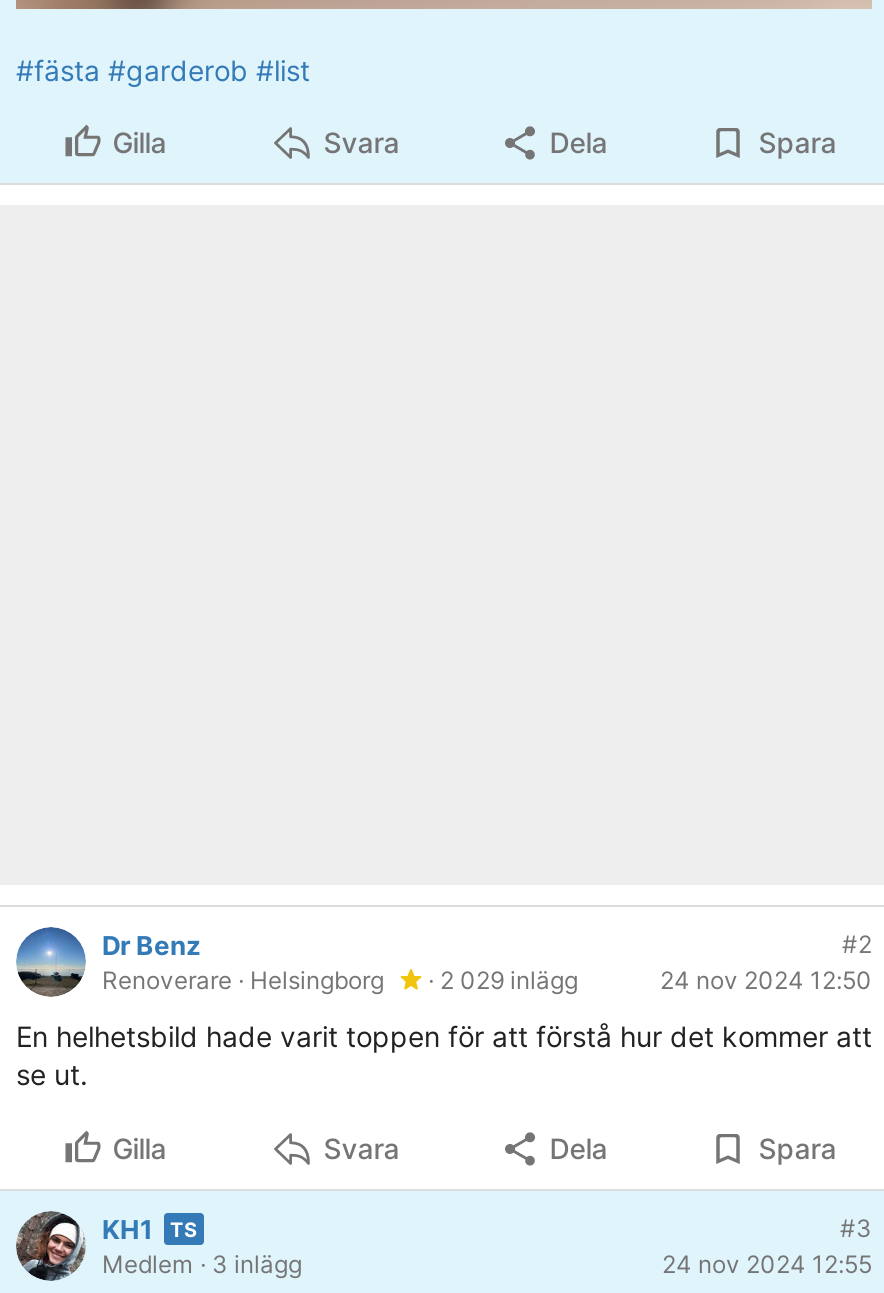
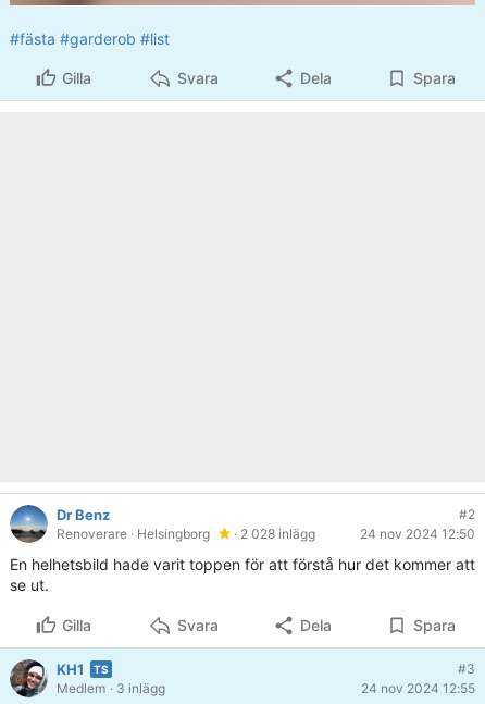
- Renoverare · Helsingborg · 2 029 inlägg
+ Renoverare · Helsingborg · 2 028 inlägg
